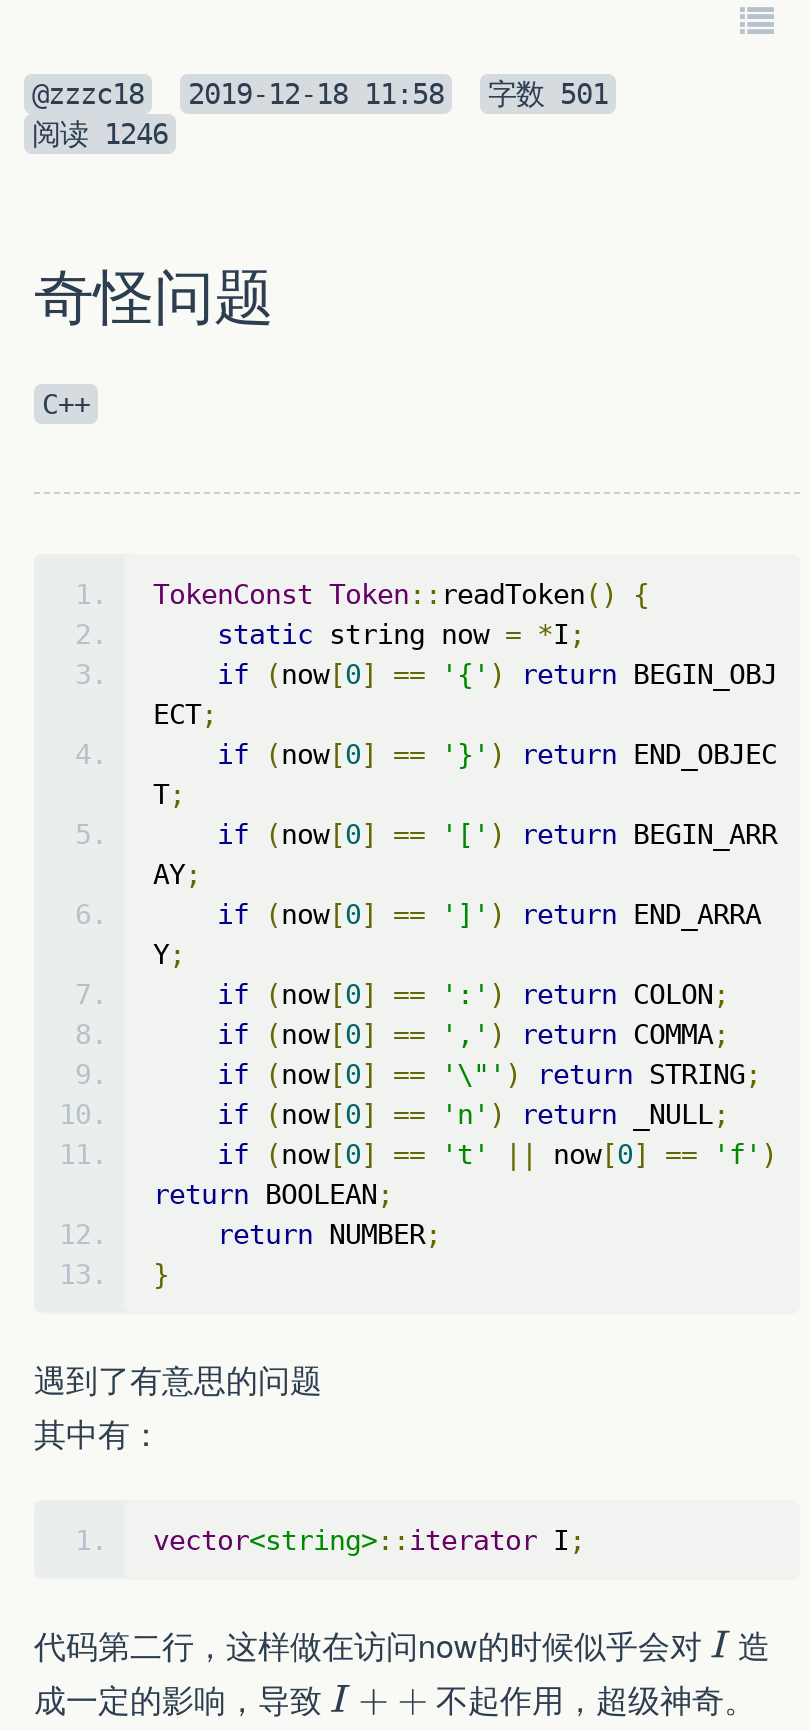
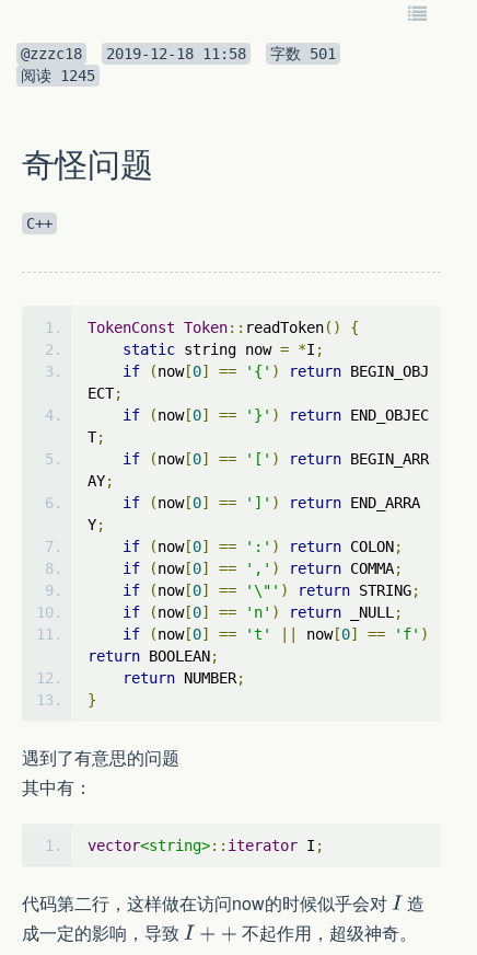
- 阅读1246
+ 阅读1245
